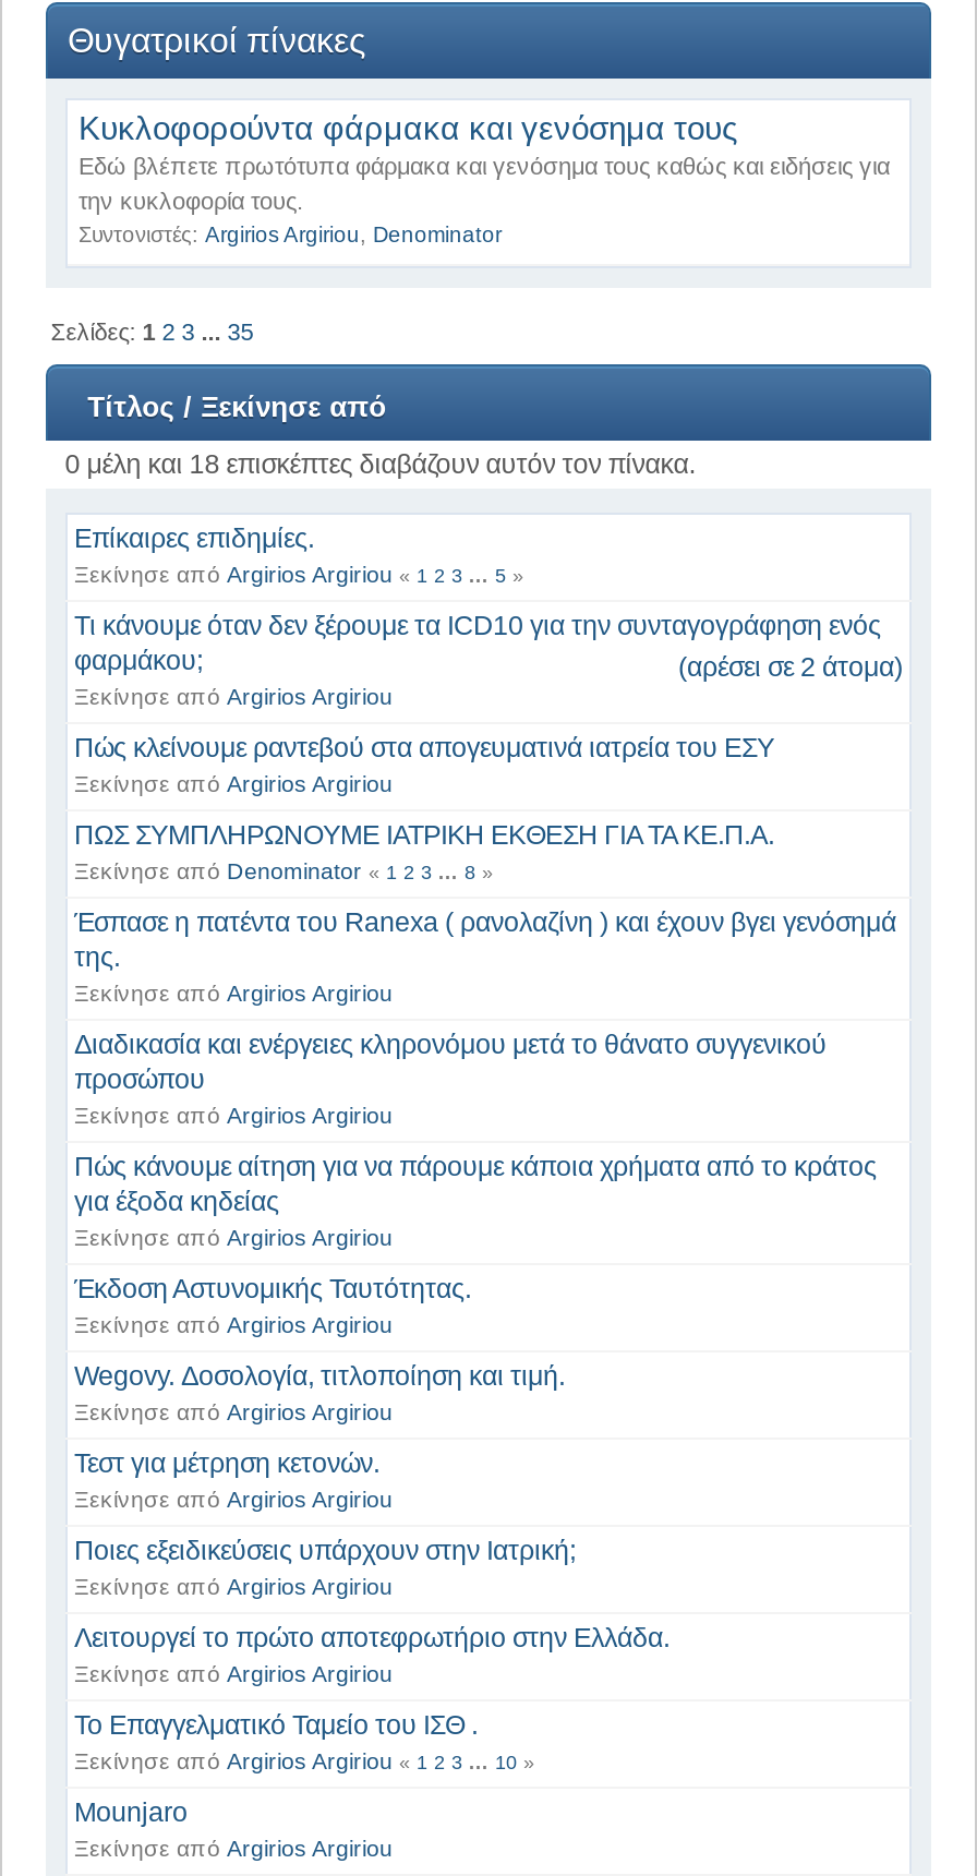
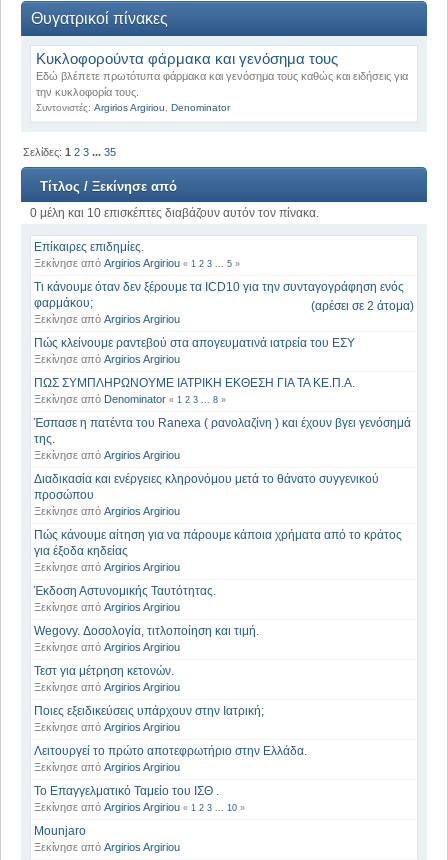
- 0 μέλη και 18 επισκέπτες διαβάζουν αυτόν τον πίνακα.
+ 0 μέλη και 10 επισκέπτες διαβάζουν αυτόν τον πίνακα.
